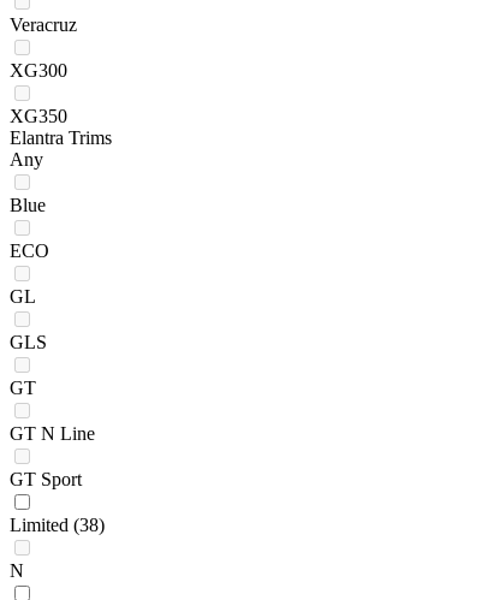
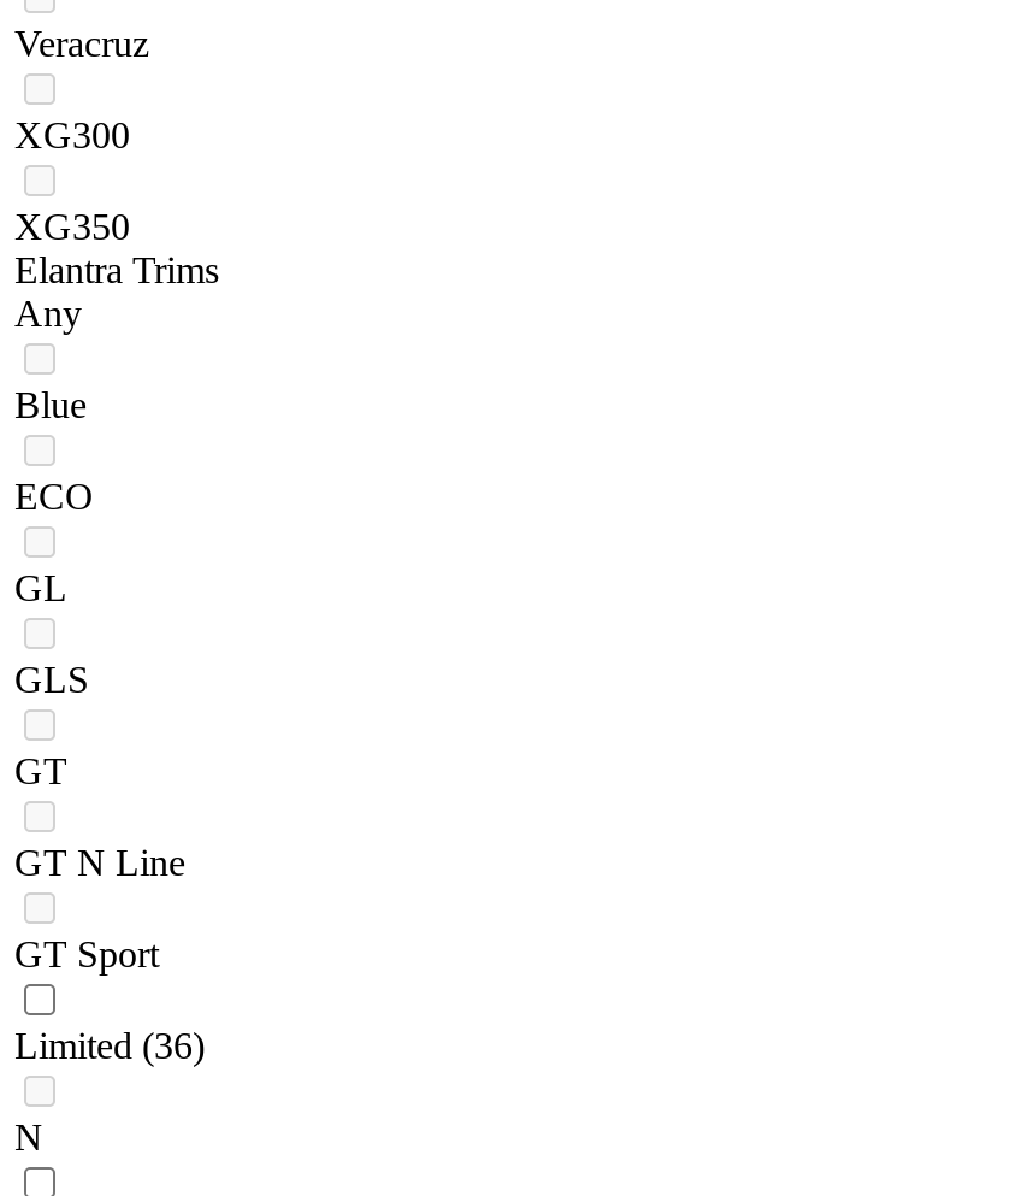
- Limited (38)
+ Limited (36)
